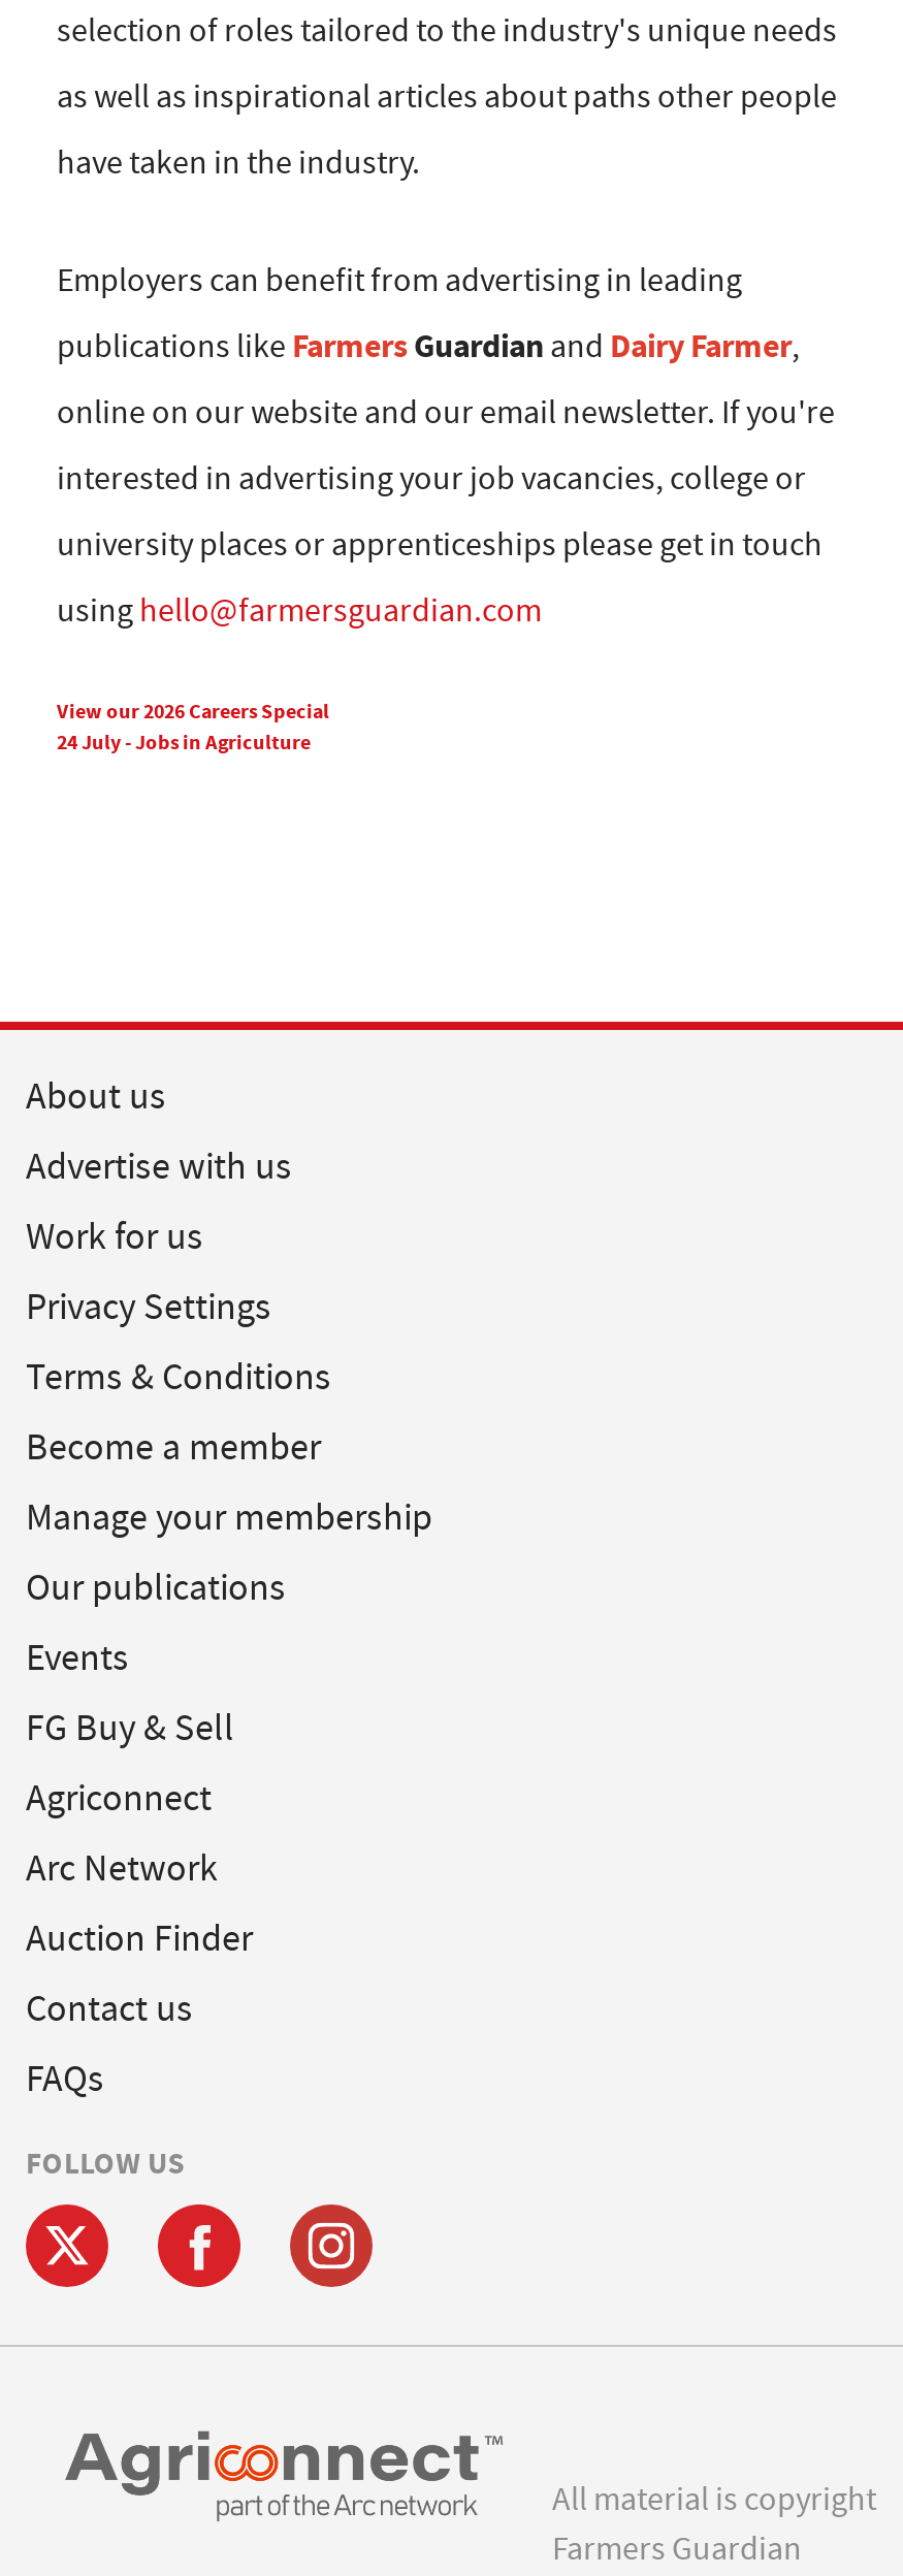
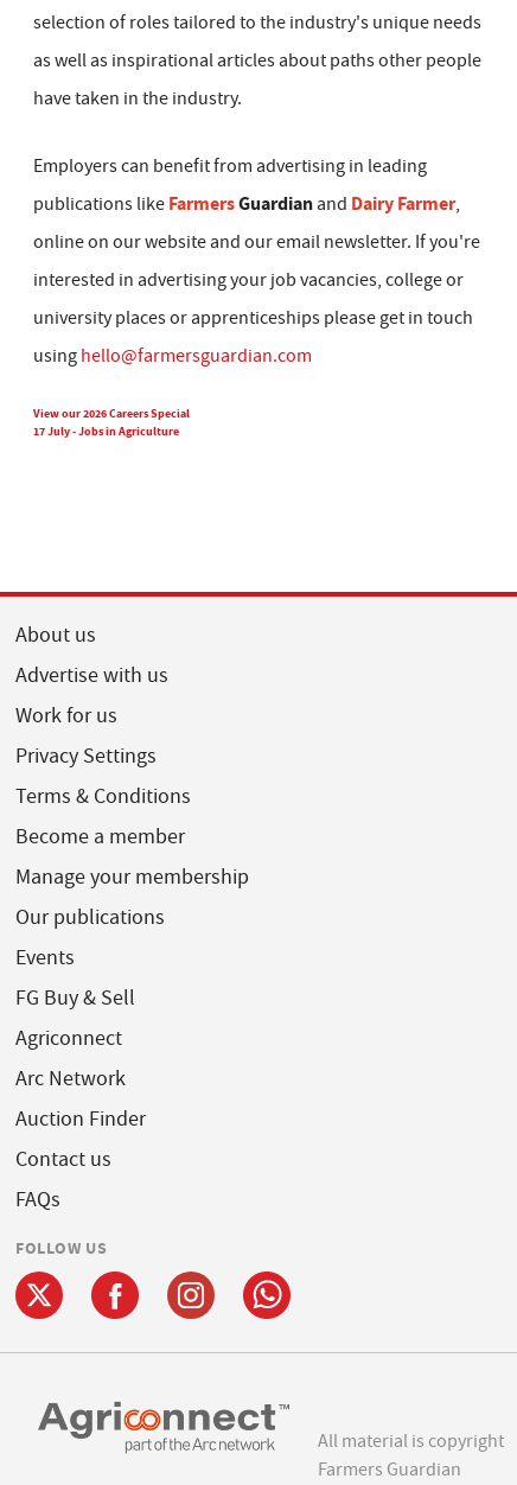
- 24 July - Jobs in Agriculture
+ 17 July - Jobs in Agriculture

+ [image]
